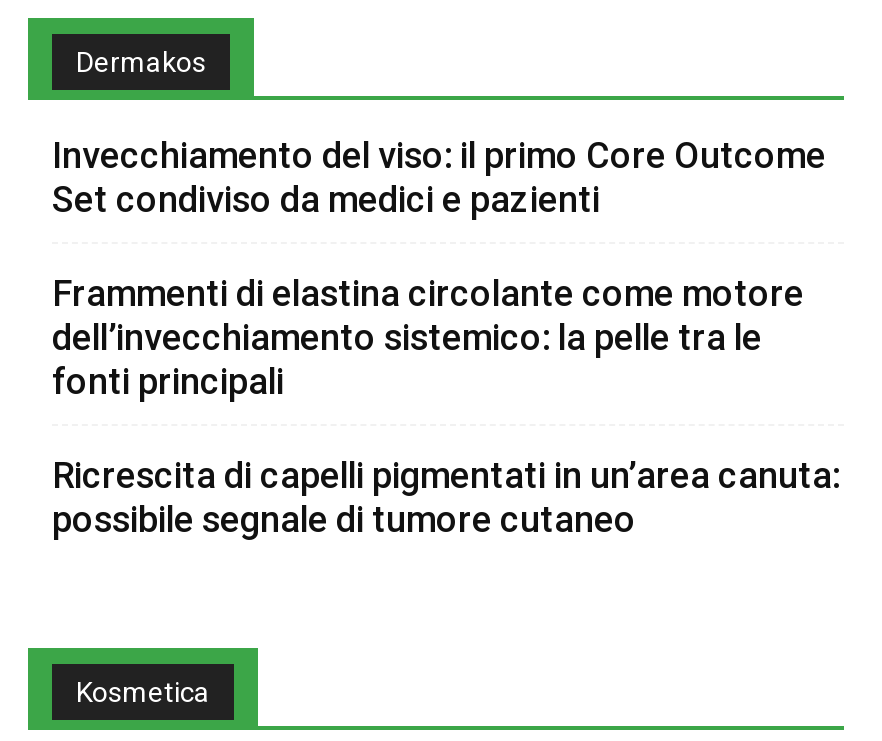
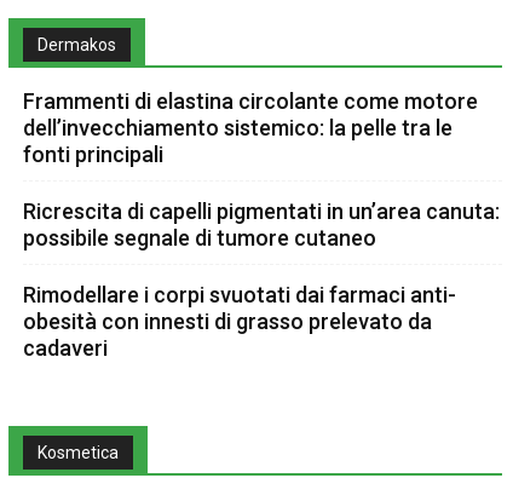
- Invecchiamento del viso: il primo Core Outcome
- Set condiviso da medici e pazienti

moved up: Frammenti di elastina circolante come motore | dell’invecchiamento sistemico: la pelle tra le | fonti principali | Ricrescita di capelli pigmentati in un’area canuta: | possibile segnale di tumore cutaneo

+ Rimodellare i corpi svuotati dai farmaci anti-
+ obesità con innesti di grasso prelevato da
+ cadaveri
